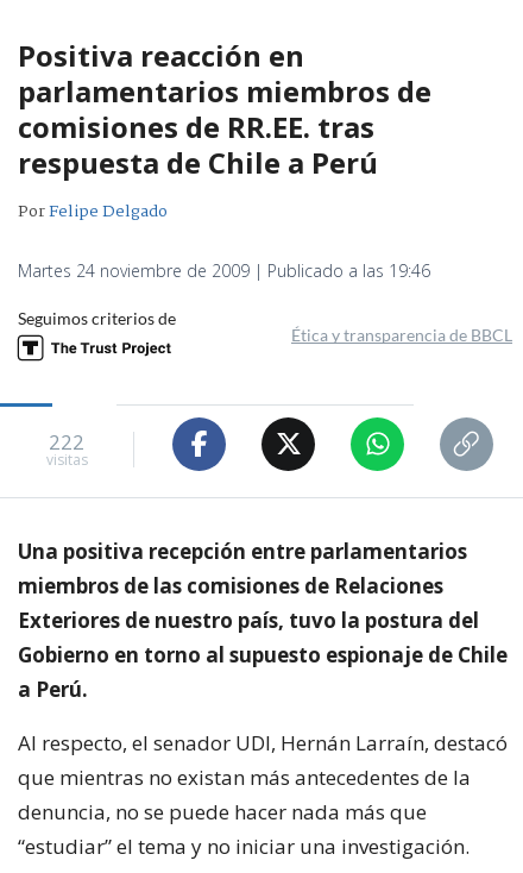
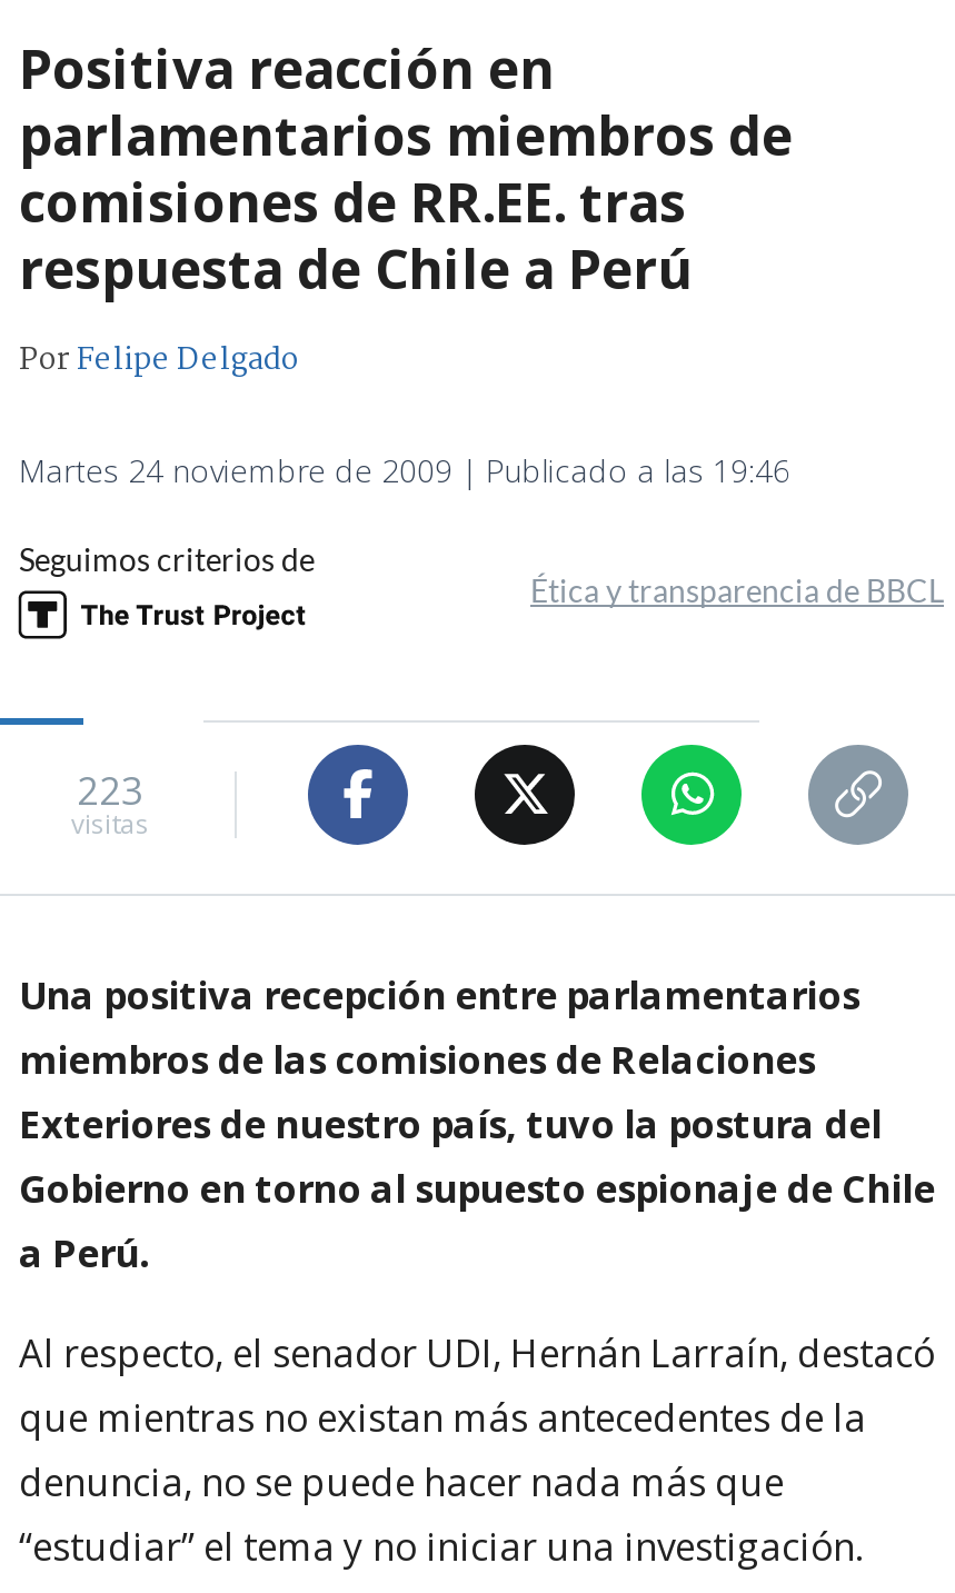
- 222
+ 223
